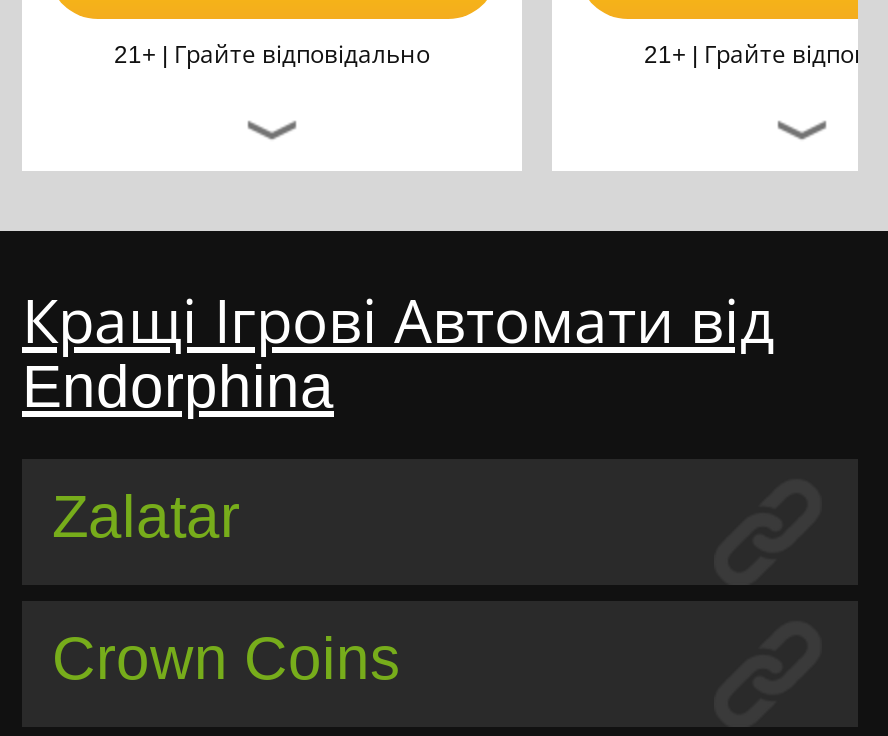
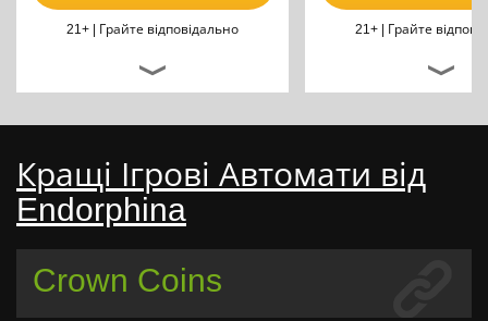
- Zalatar
